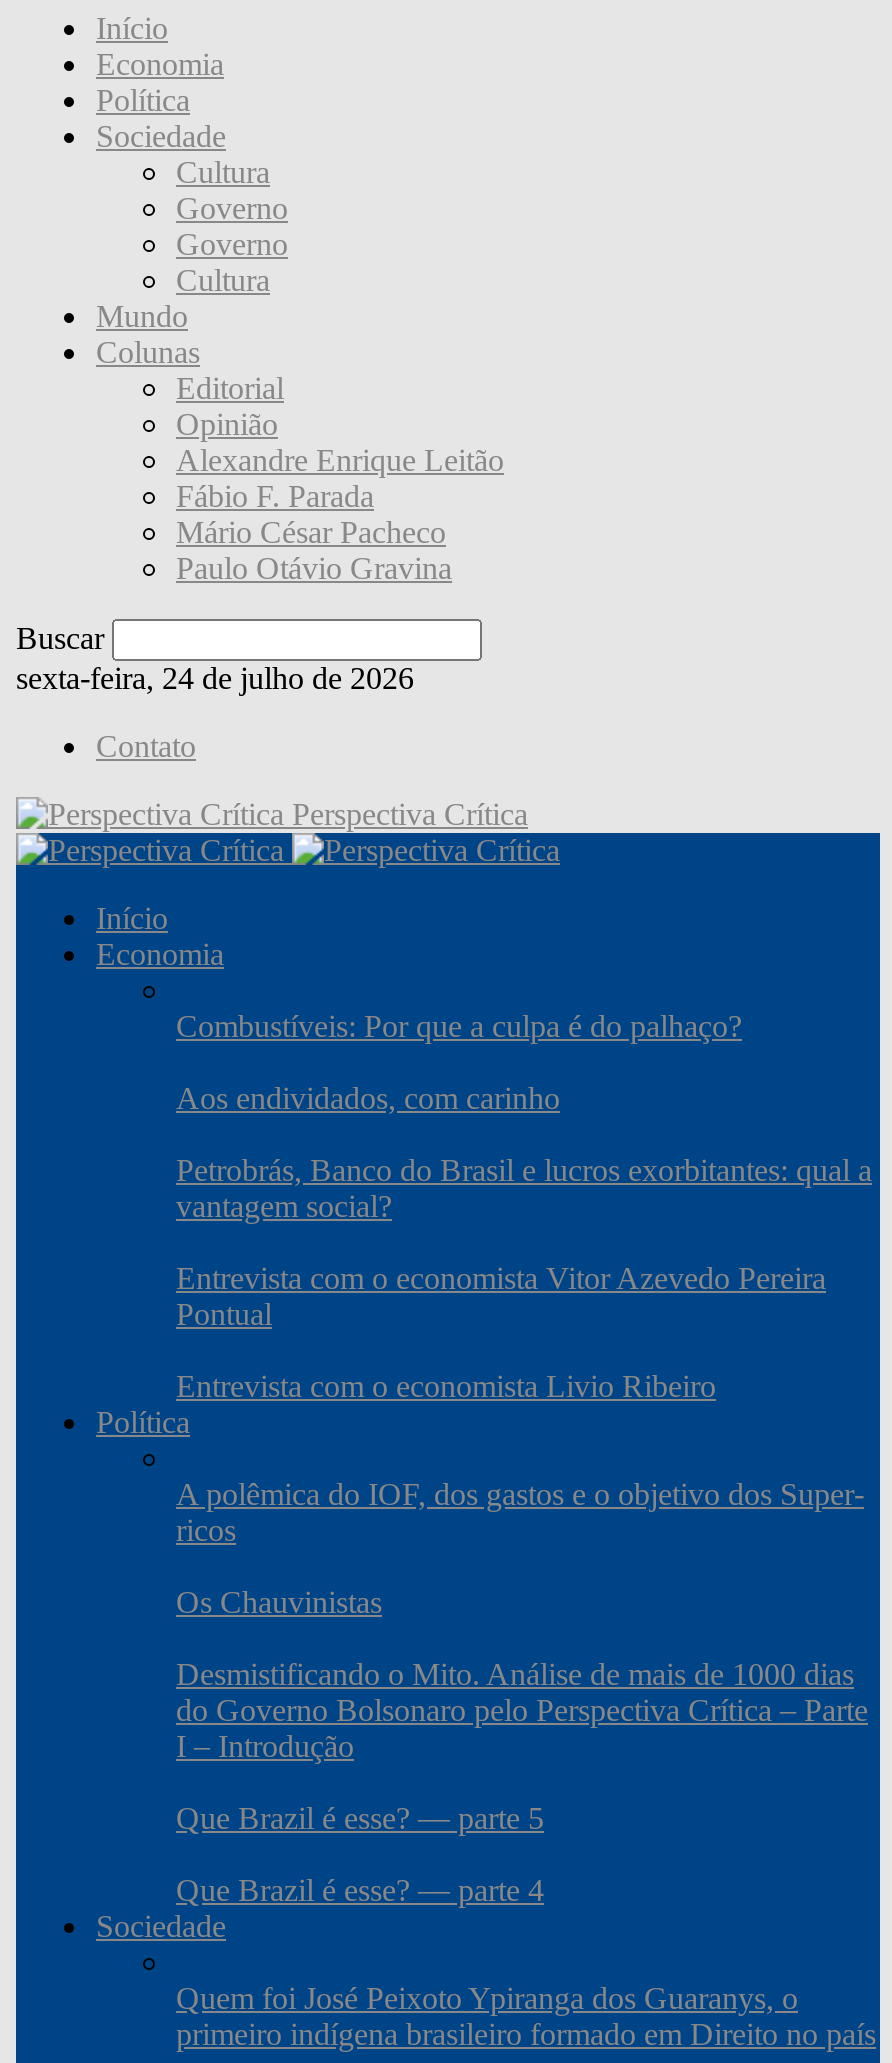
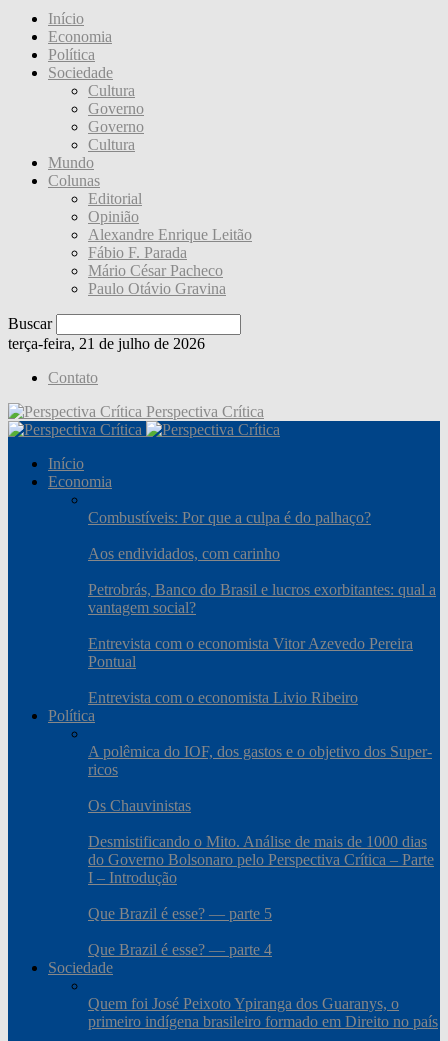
- sexta-feira, 24 de julho de 2026
+ terça-feira, 21 de julho de 2026
